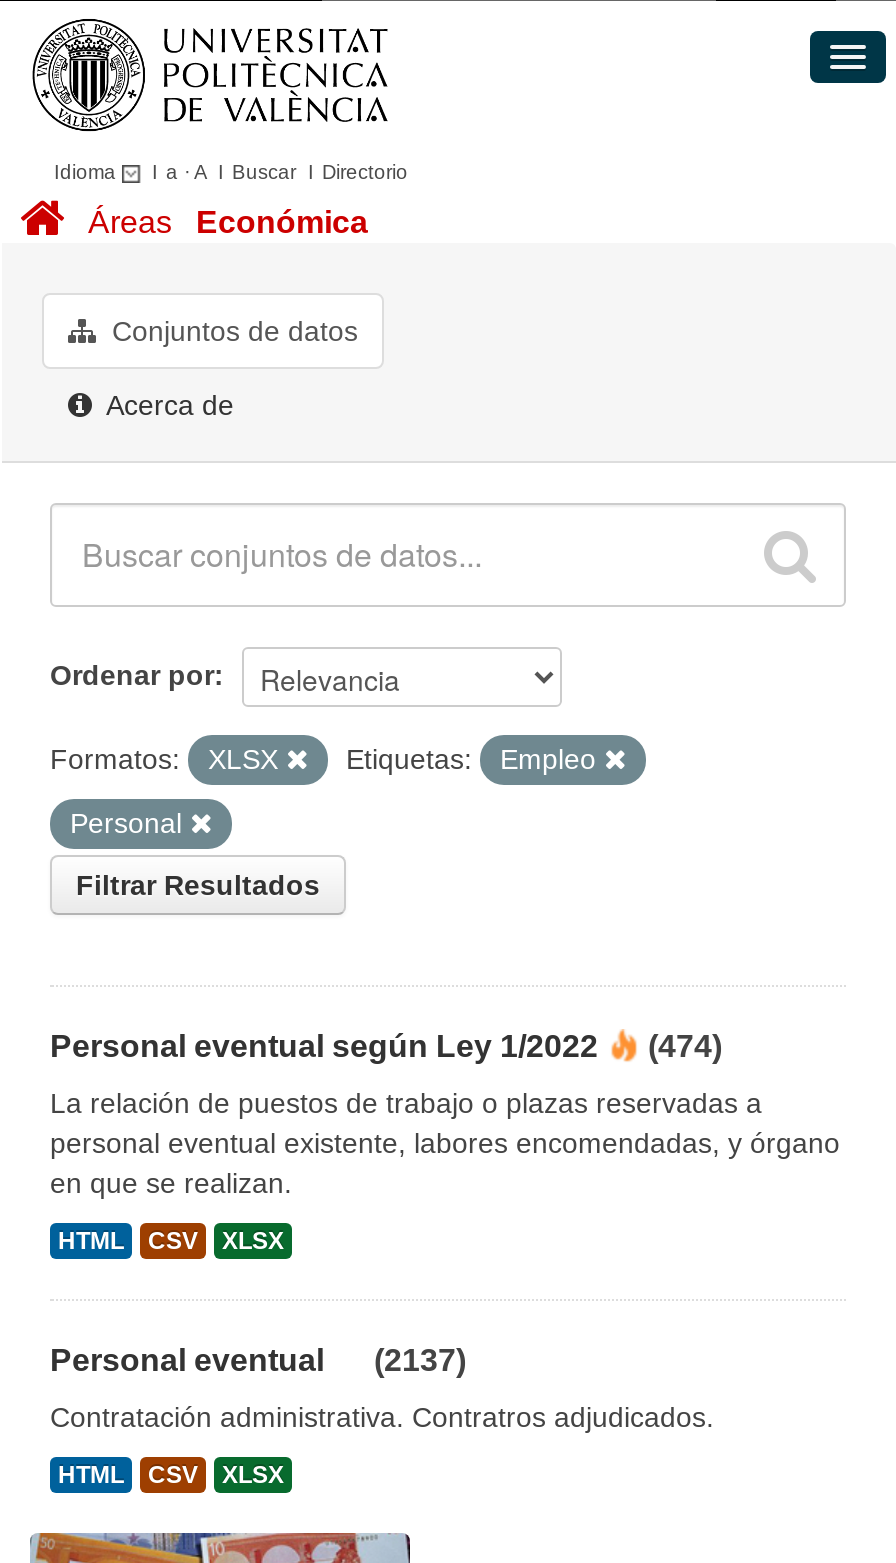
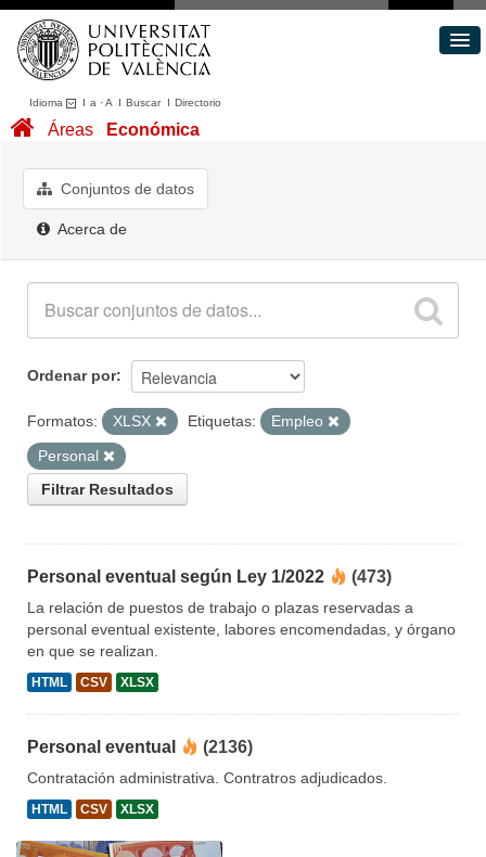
- Personal eventual según Ley 1/2022 (474)
+ Personal eventual según Ley 1/2022 (473)

- Personal eventual (2137)
+ Personal eventual (2136)
